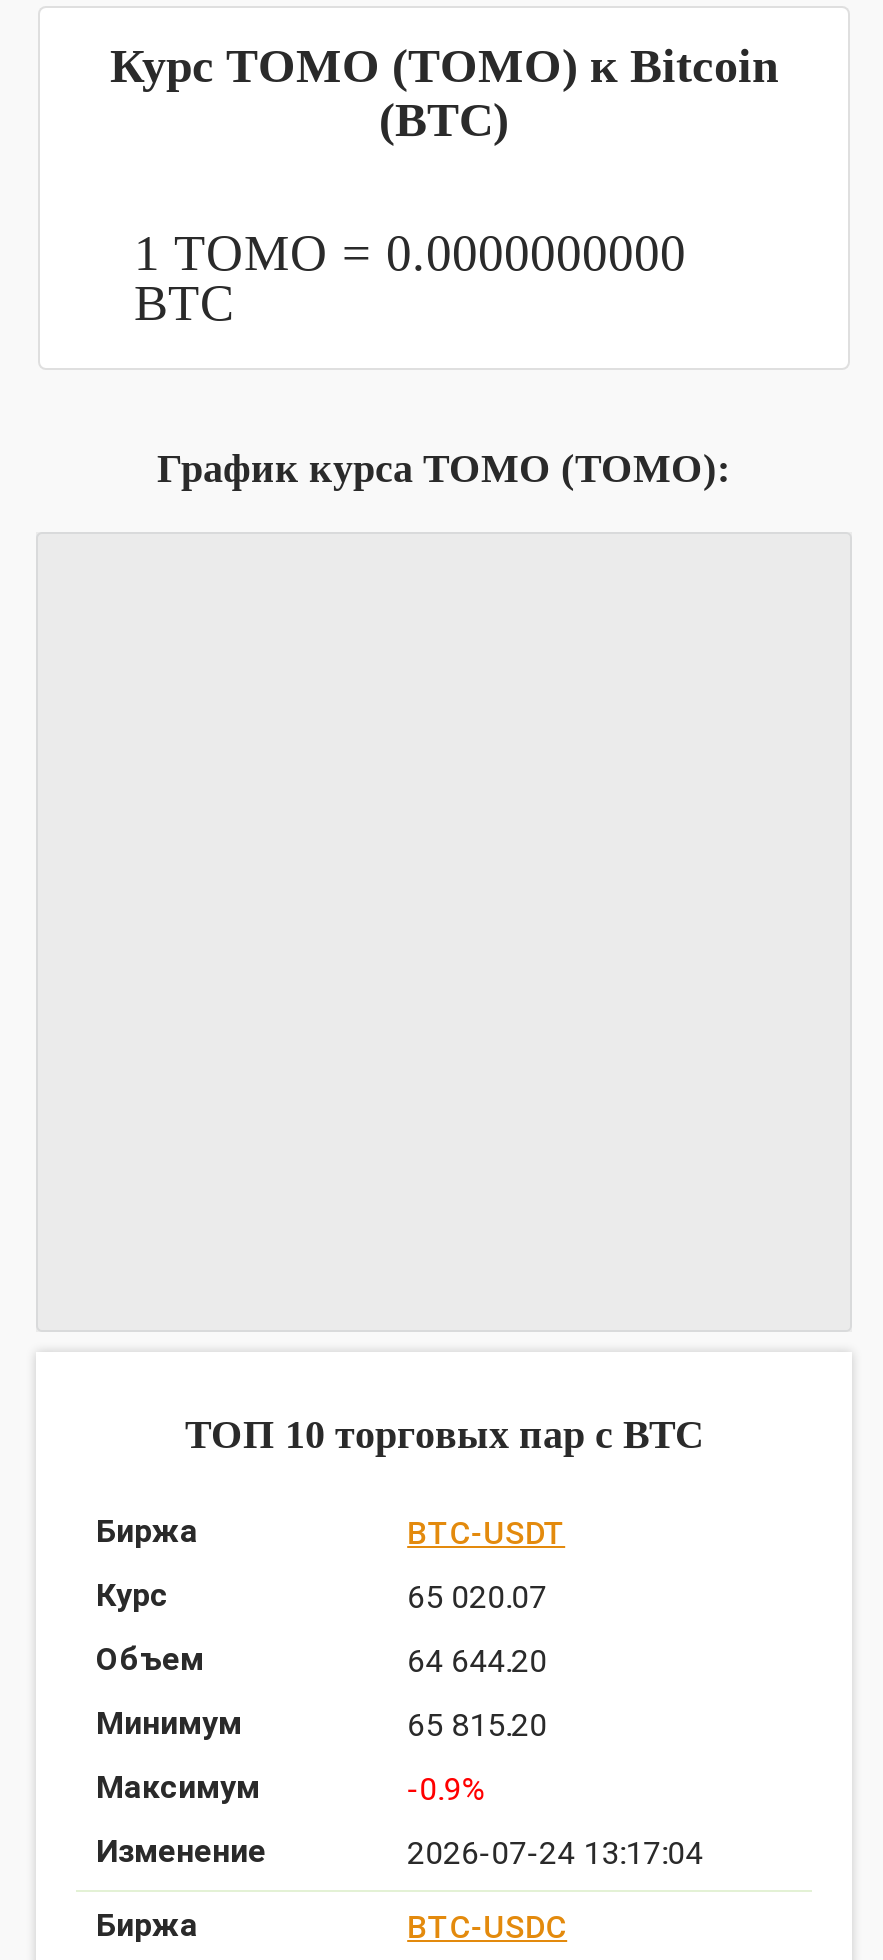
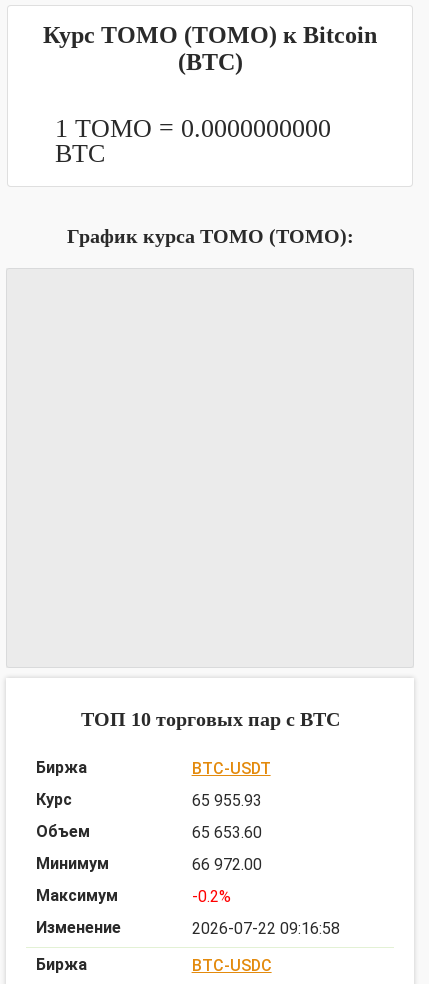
- 65 020.07
+ 65 955.93

- 64 644.20
+ 65 653.60

- 65 815.20
+ 66 972.00

- -0.9%
+ -0.2%

- 2026-07-24 13:17:04
+ 2026-07-22 09:16:58
